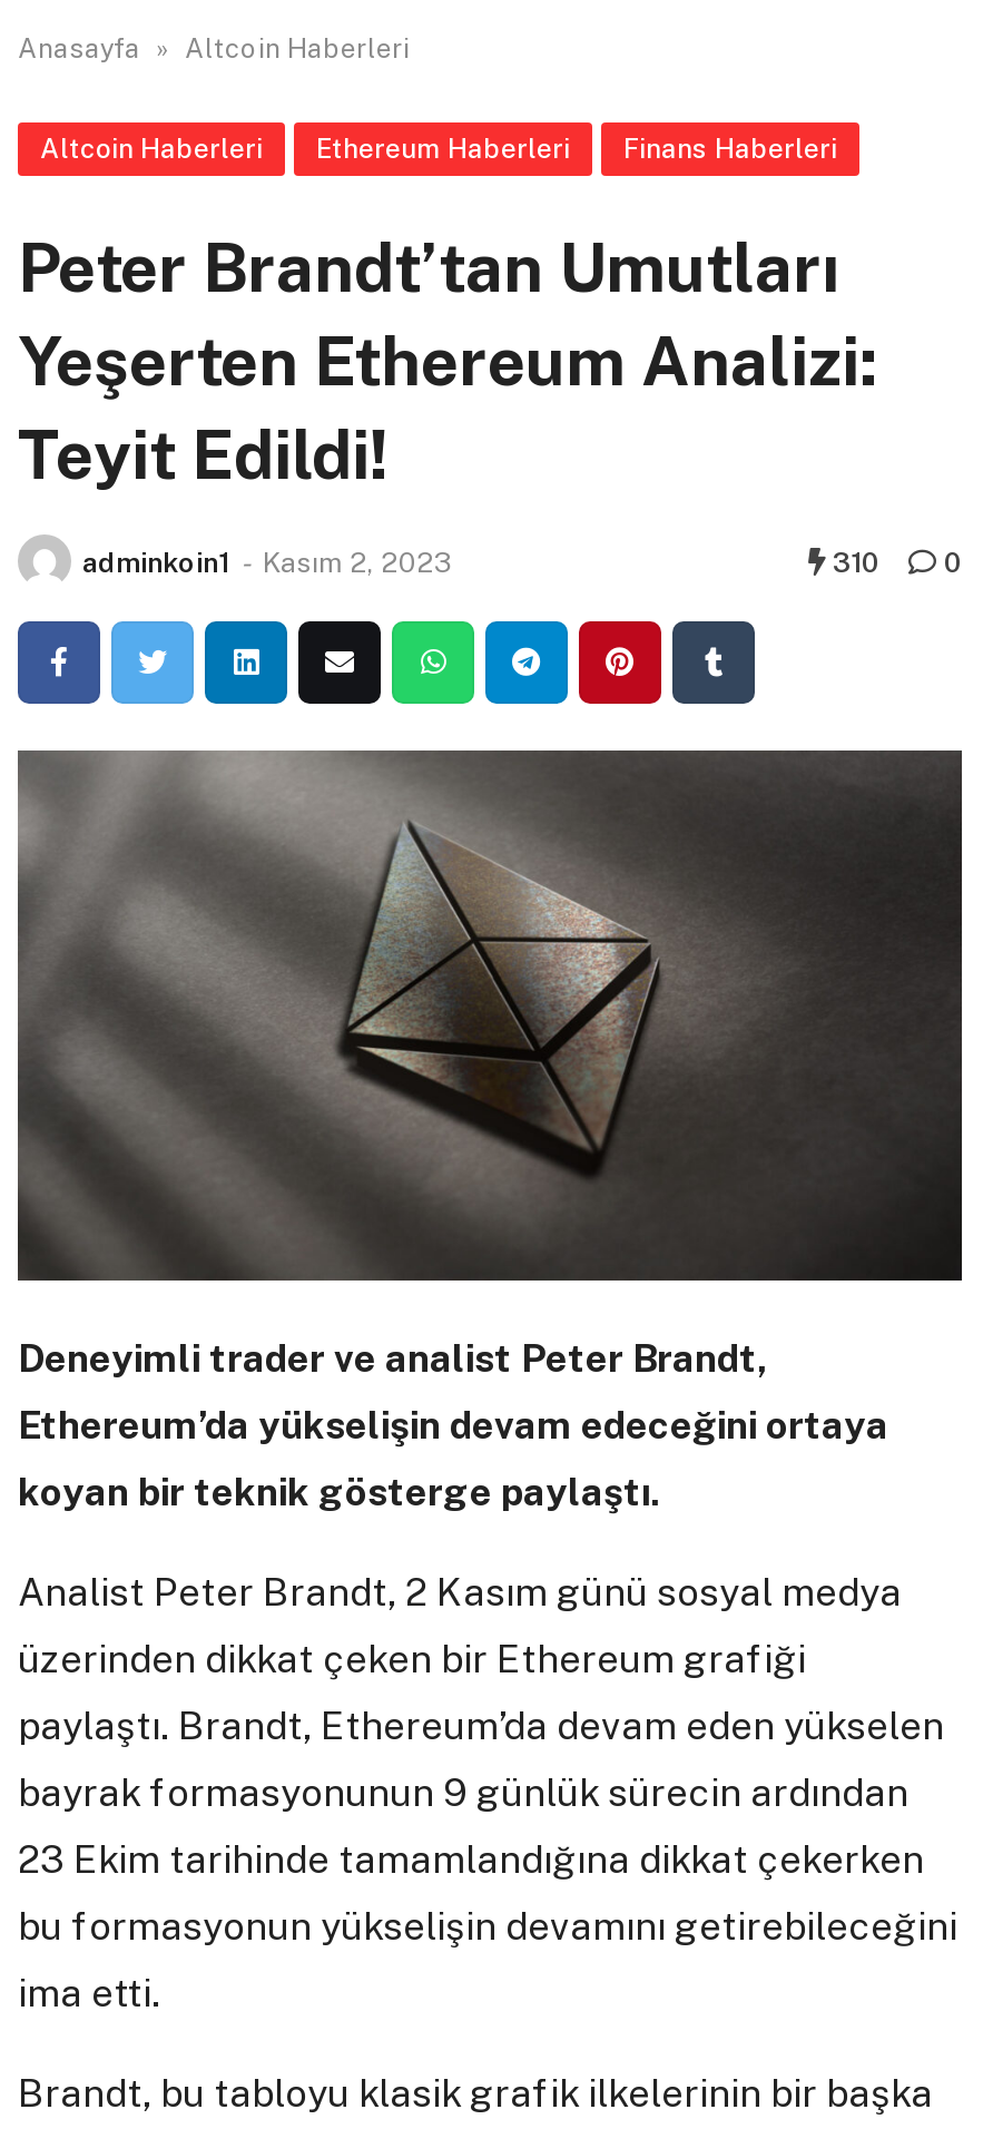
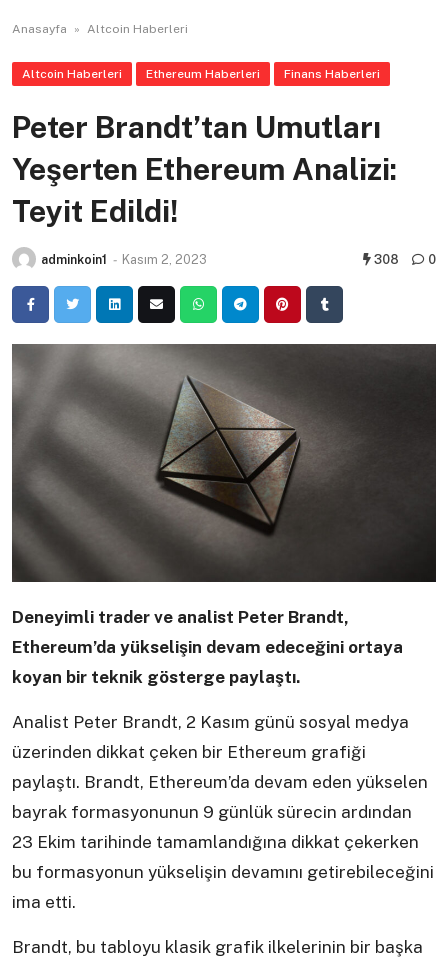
- 310 0
+ 308 0
